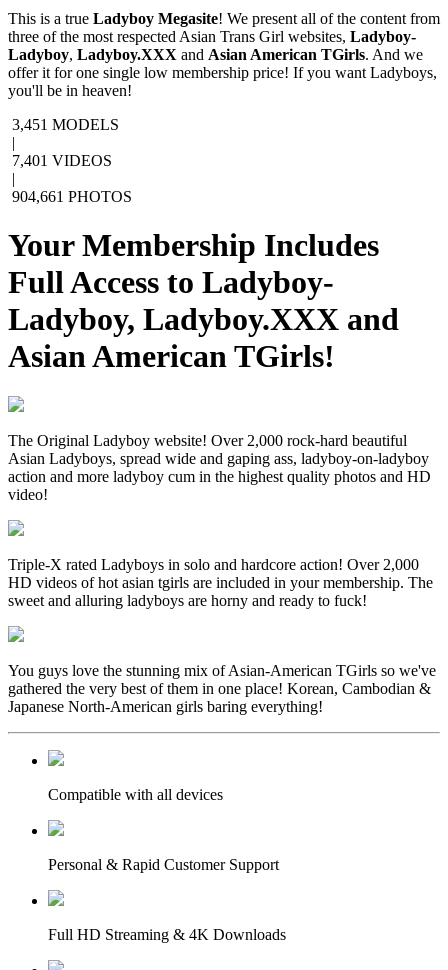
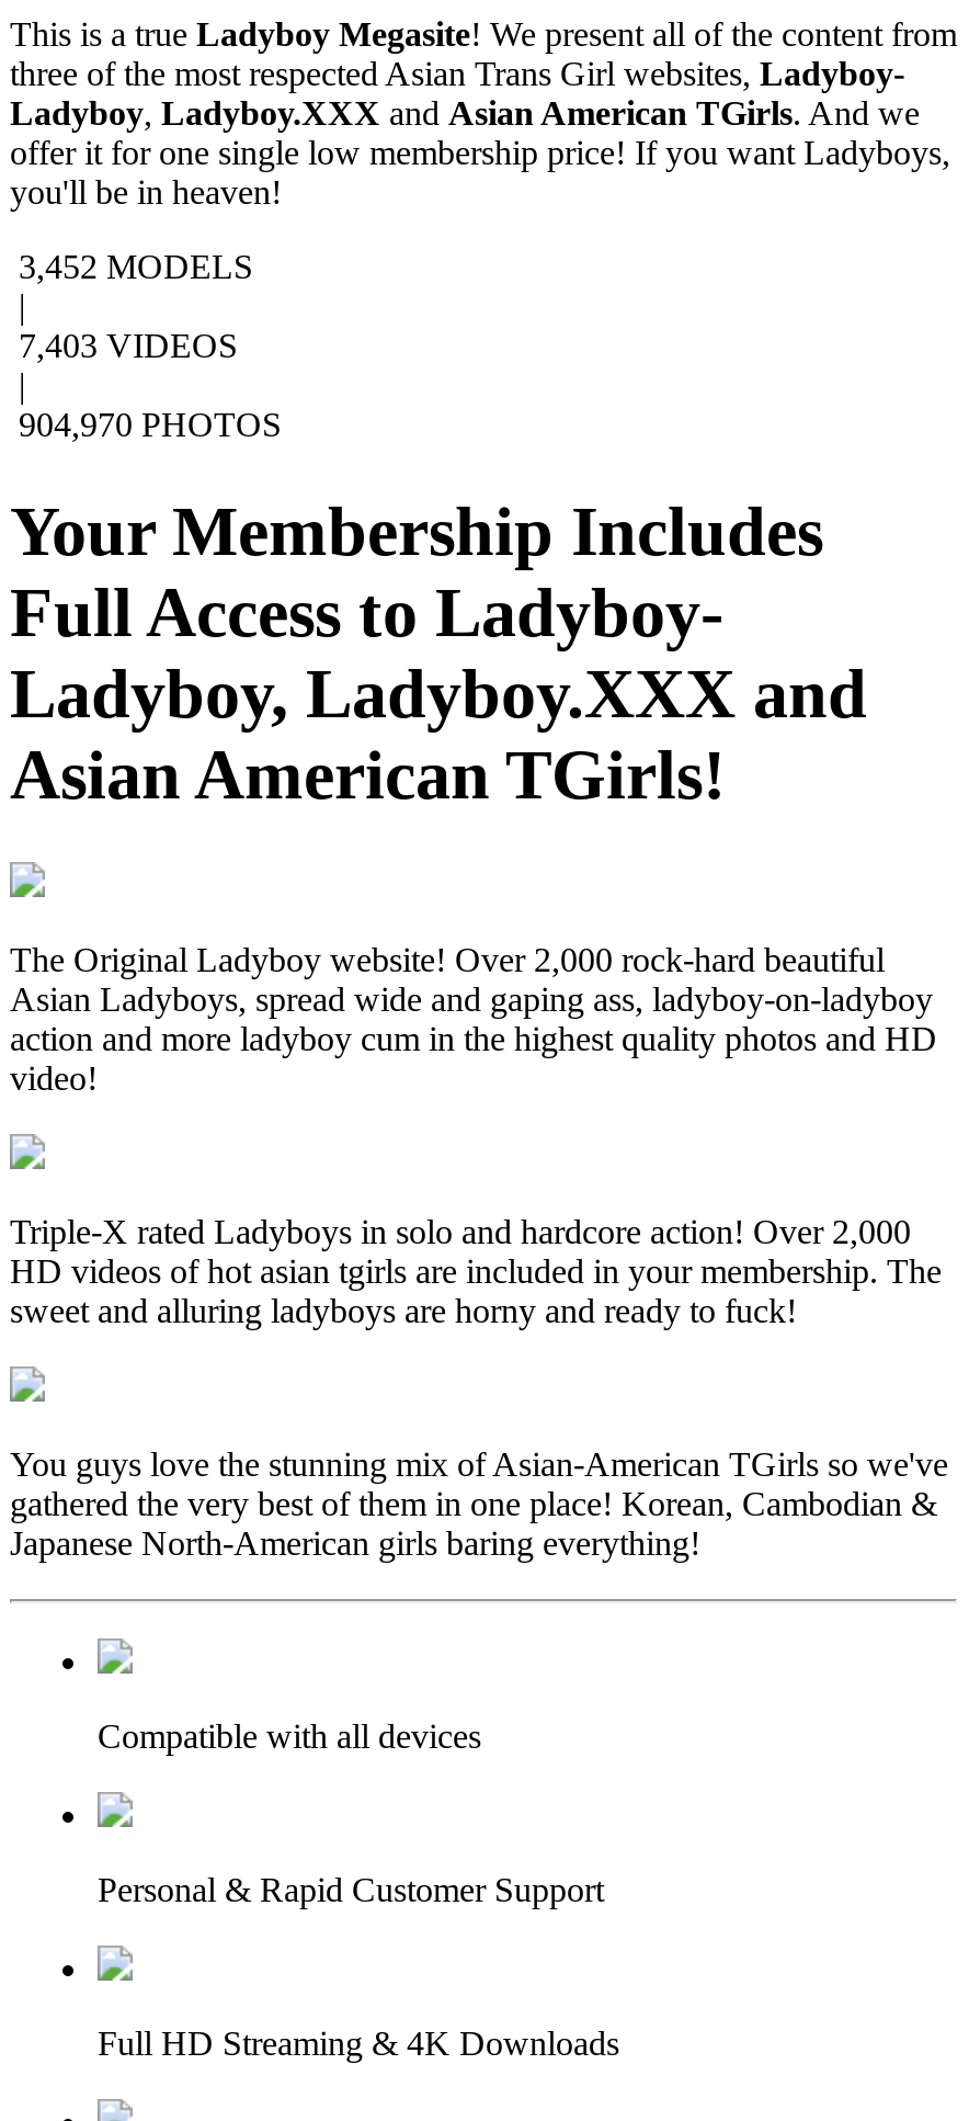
- 3,451 MODELS
+ 3,452 MODELS

- 7,401 VIDEOS
+ 7,403 VIDEOS

- 904,661 PHOTOS
+ 904,970 PHOTOS
